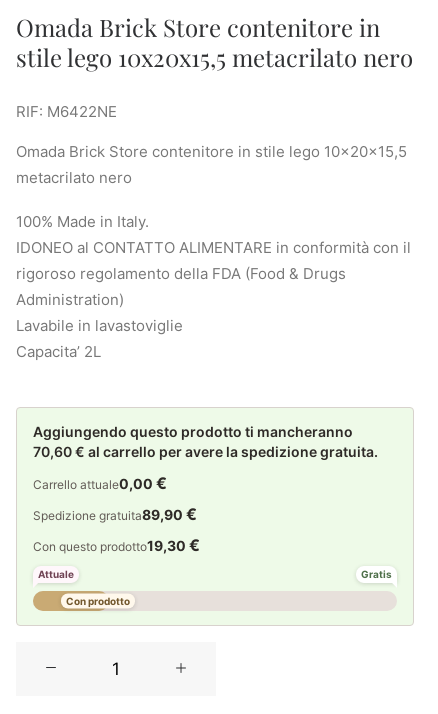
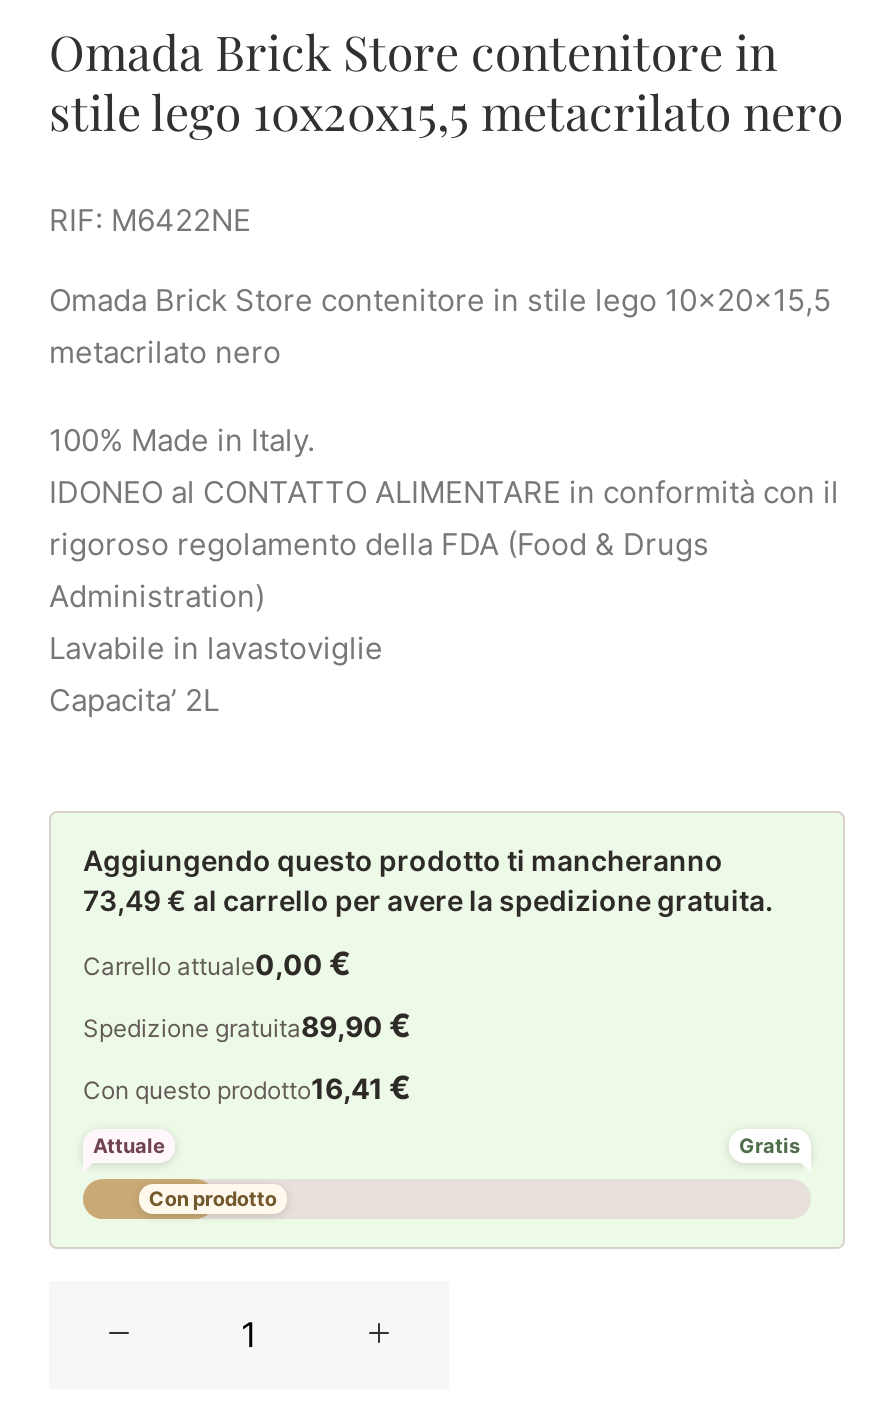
- 70,60 € al carrello per avere la spedizione gratuita.
+ 73,49 € al carrello per avere la spedizione gratuita.

- Con questo prodotto19,30 €
+ Con questo prodotto16,41 €
